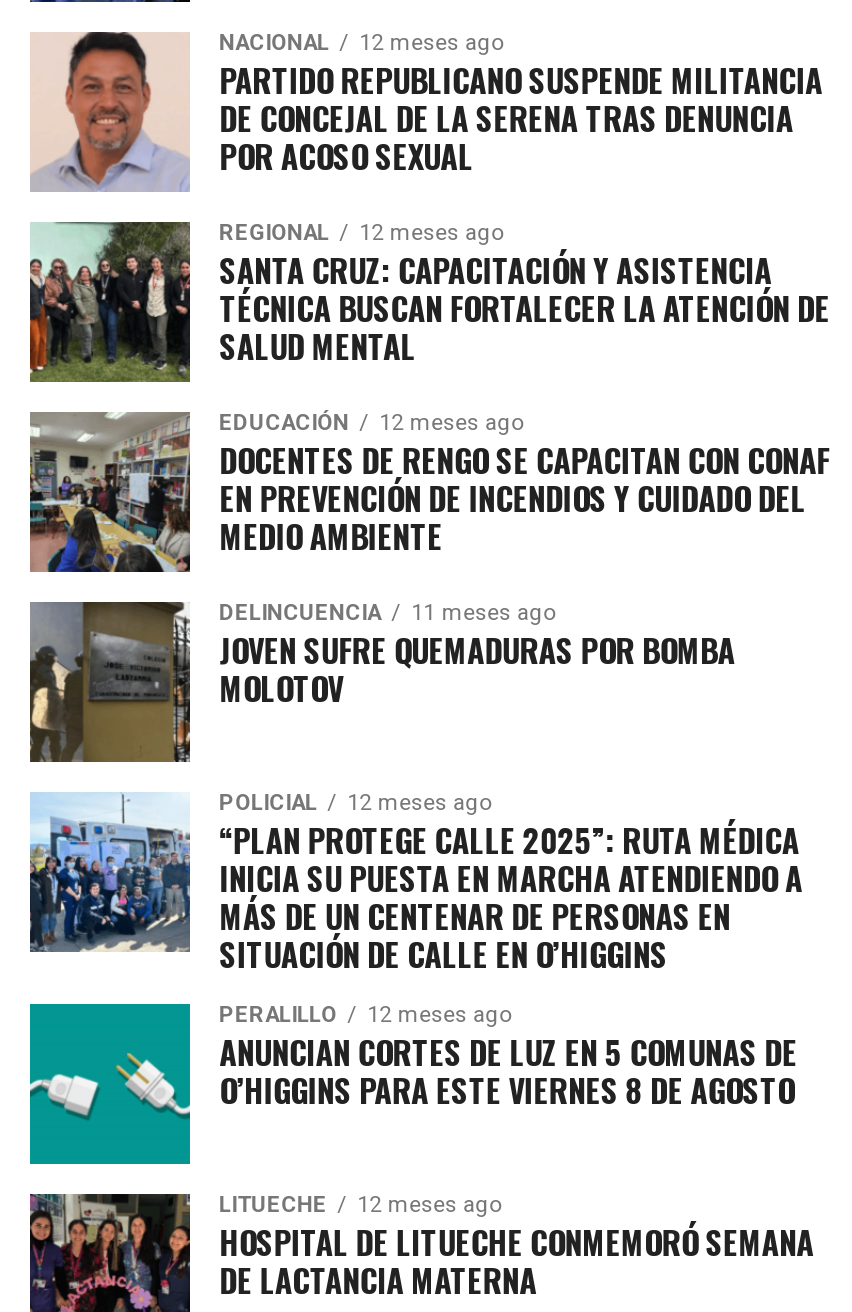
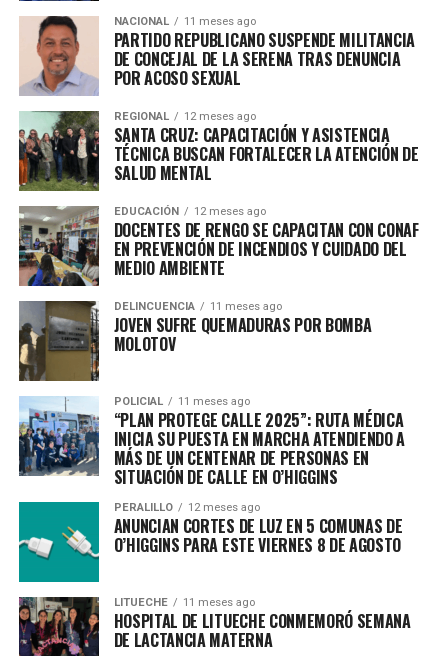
- NACIONAL 12 meses ago
+ NACIONAL 11 meses ago

- POLICIAL 12 meses ago
+ POLICIAL 11 meses ago

- LITUECHE 12 meses ago
+ LITUECHE 11 meses ago
